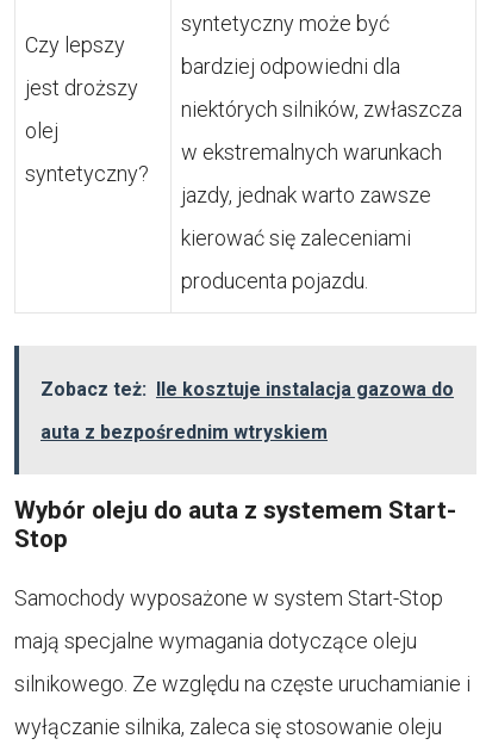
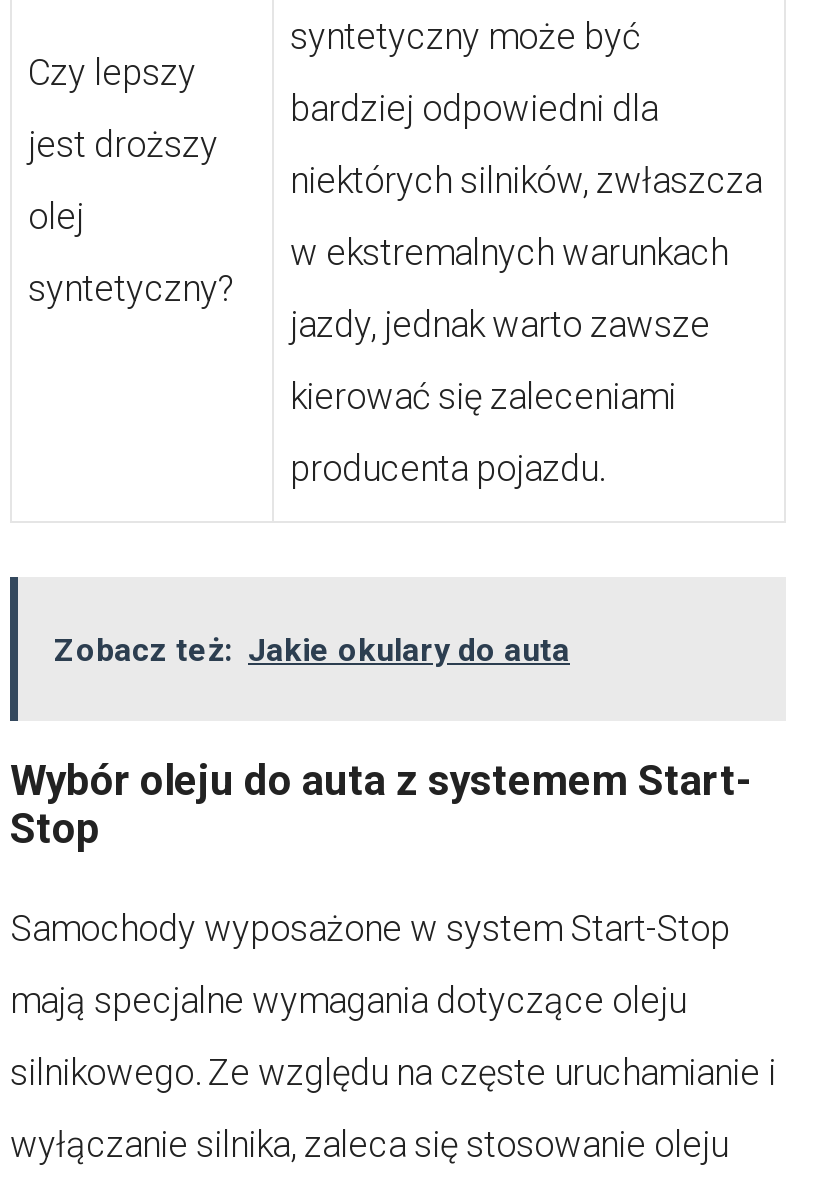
- Zobacz też: Ile kosztuje instalacja gazowa do
- auta z bezpośrednim wtryskiem
+ Zobacz też: Jakie okulary do auta
